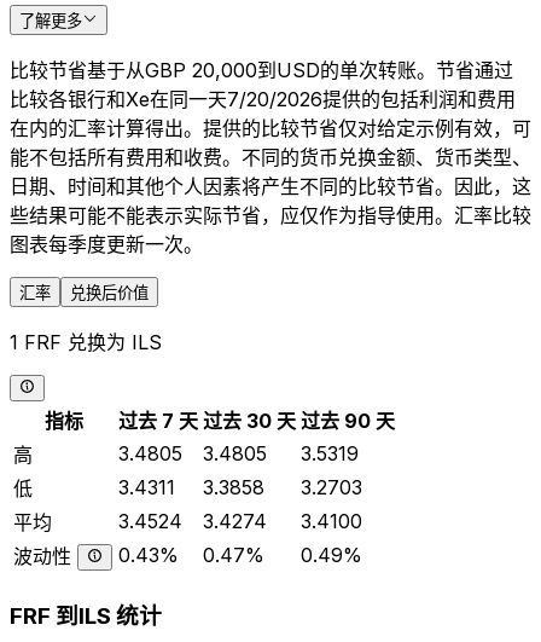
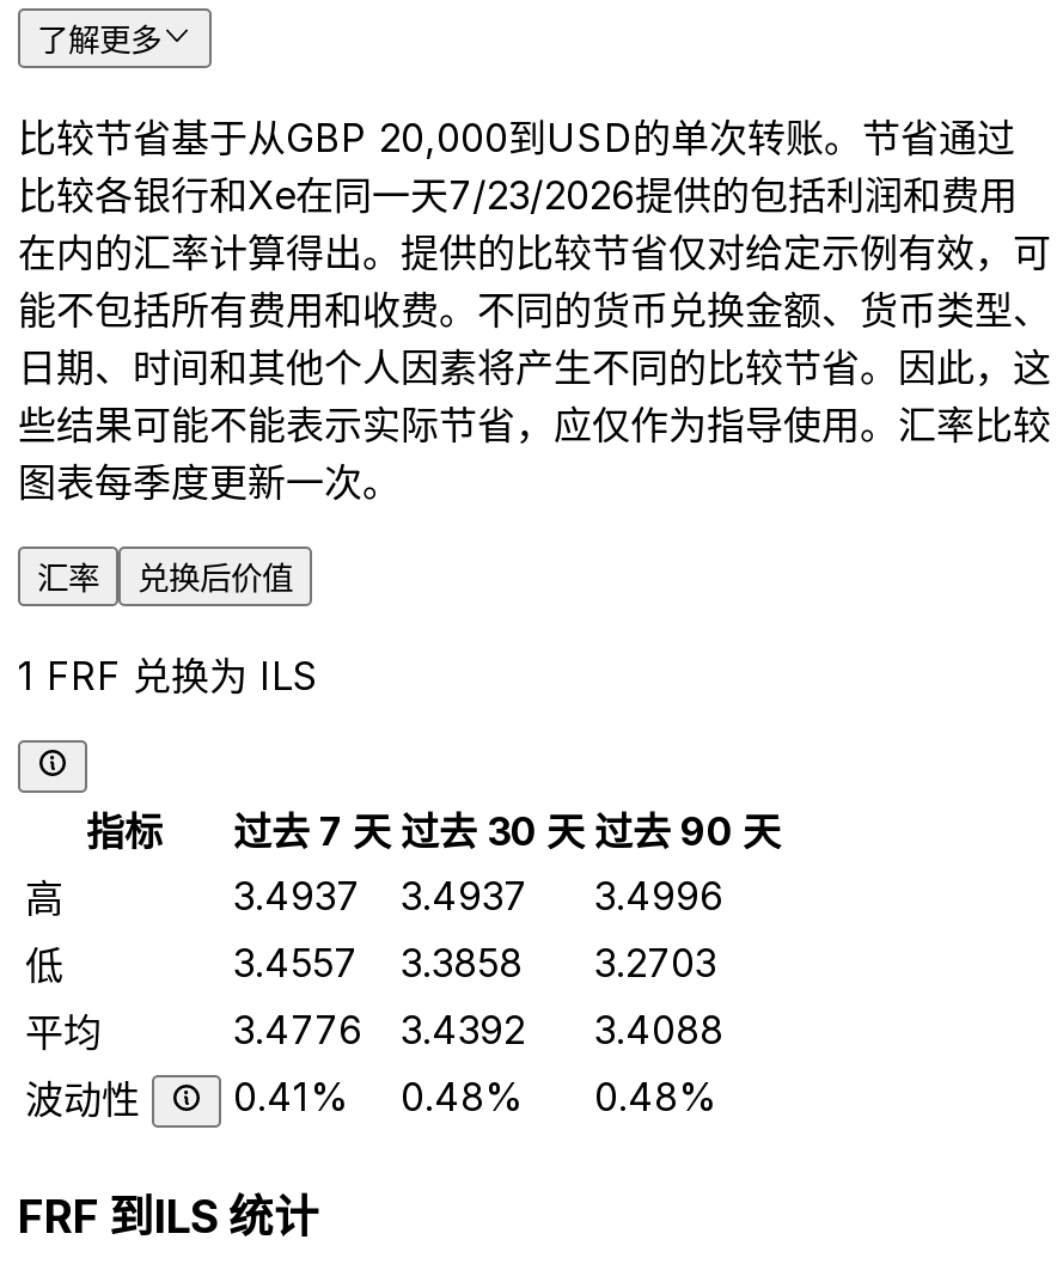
- 比较各银行和Xe在同一天7/20/2026提供的包括利润和费用
+ 比较各银行和Xe在同一天7/23/2026提供的包括利润和费用

- 3.4805
+ 3.4937

- 3.4805
+ 3.4937

- 3.5319
+ 3.4996

- 3.4311 3.3858 3.2703
+ 3.4557 3.3858 3.2703

- 3.4524
+ 3.4776

- 3.4274
+ 3.4392

- 3.4100
+ 3.4088

- 0.43%
+ 0.41%

- 0.47%
+ 0.48%

- 0.49%
+ 0.48%
